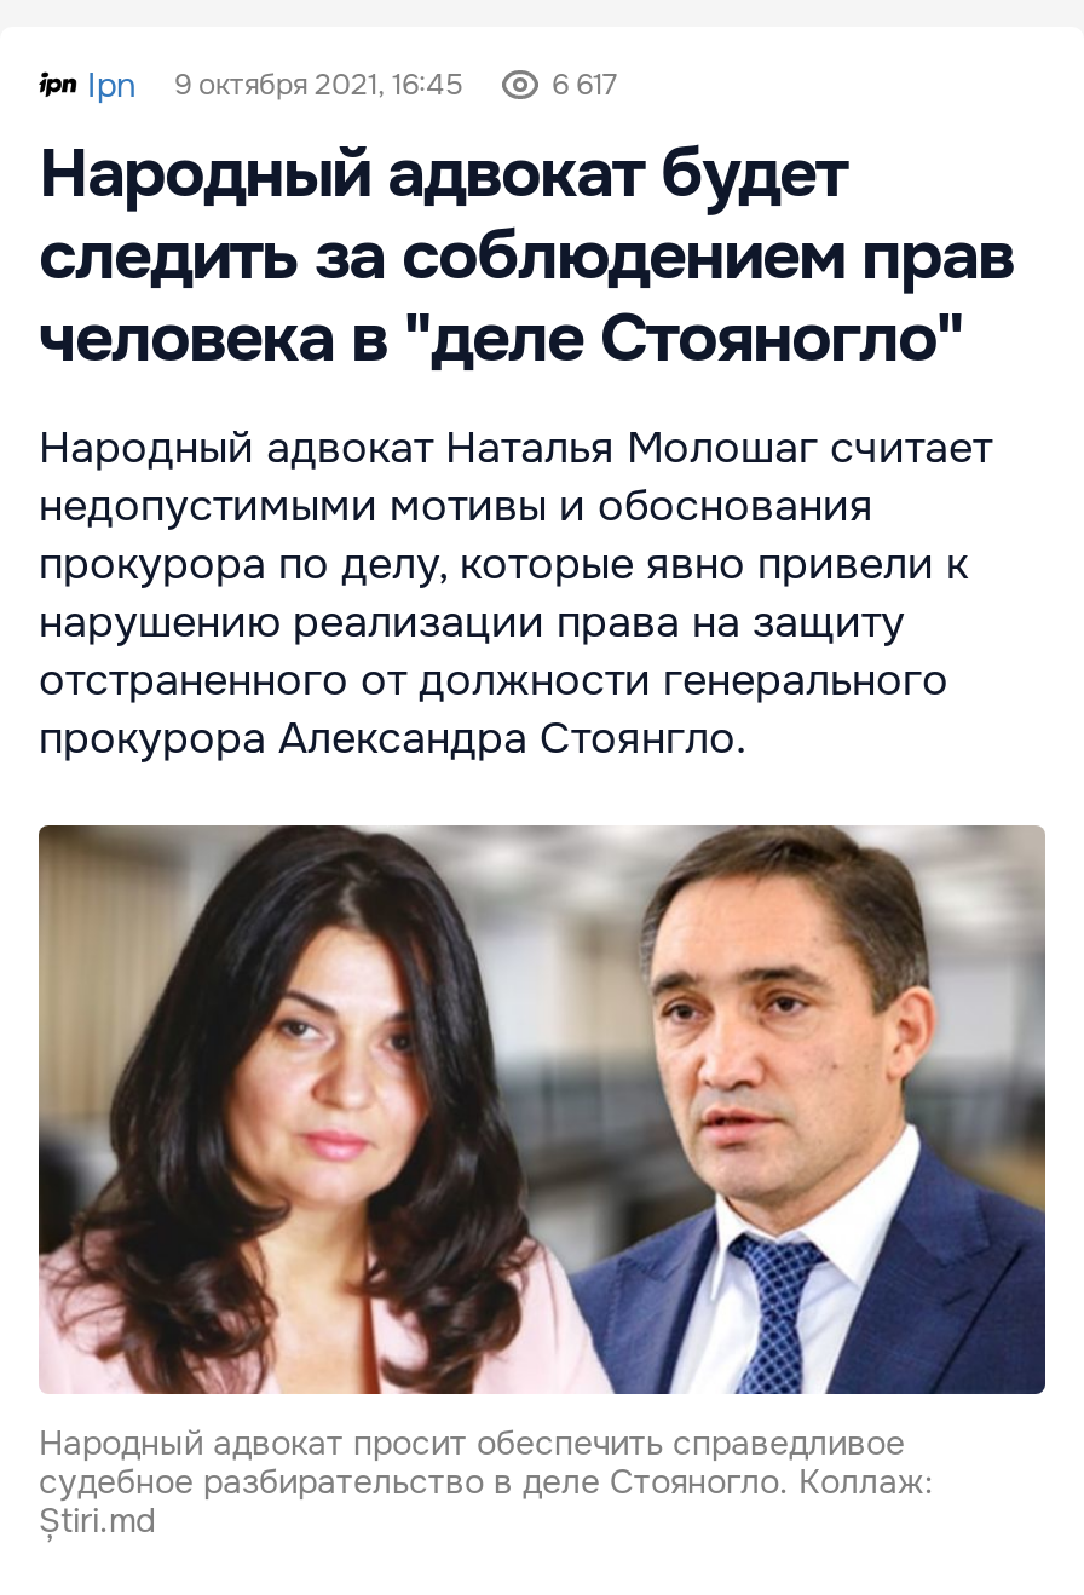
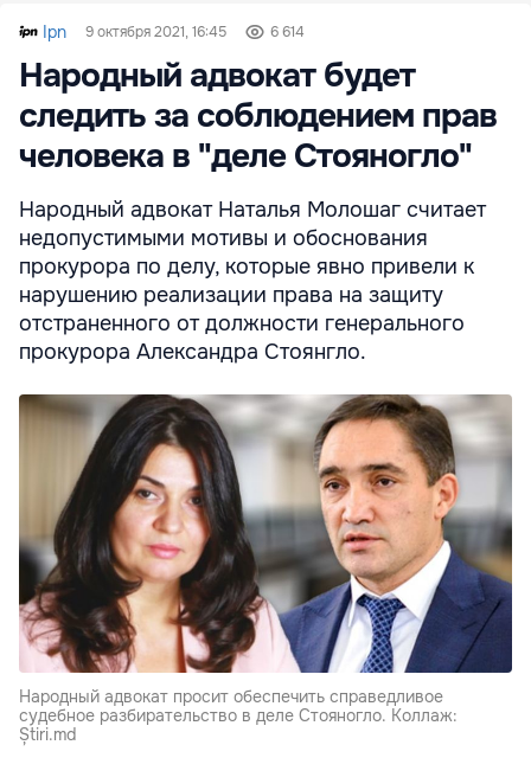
- 6 617
+ 6 614
